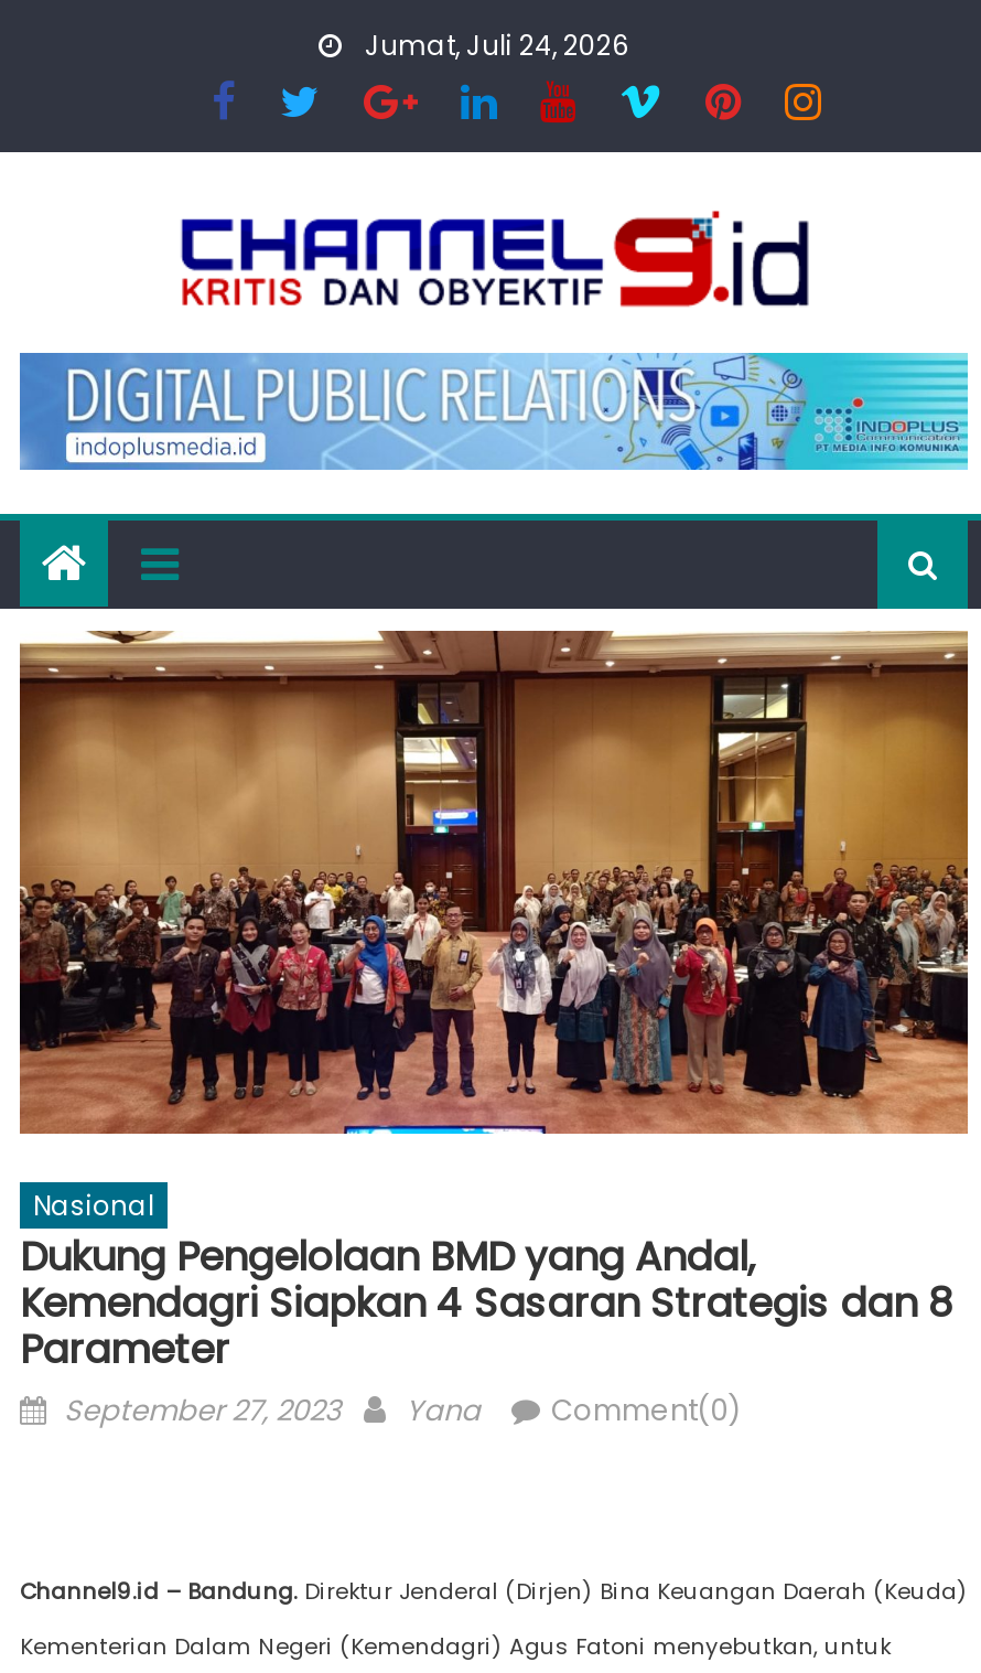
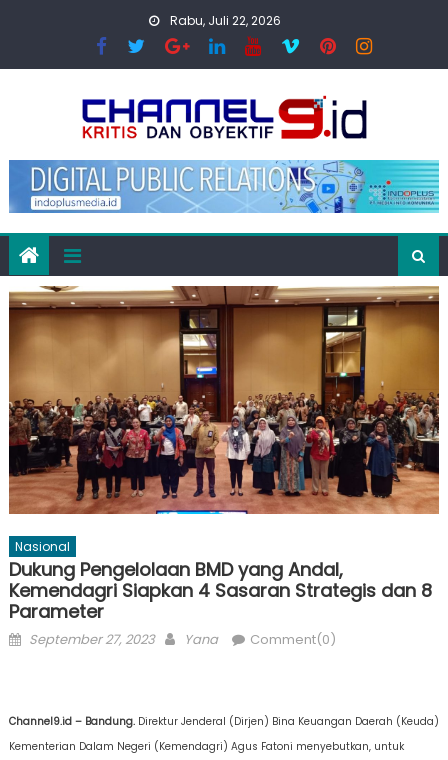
- Jumat, Juli 24, 2026
+ Rabu, Juli 22, 2026
